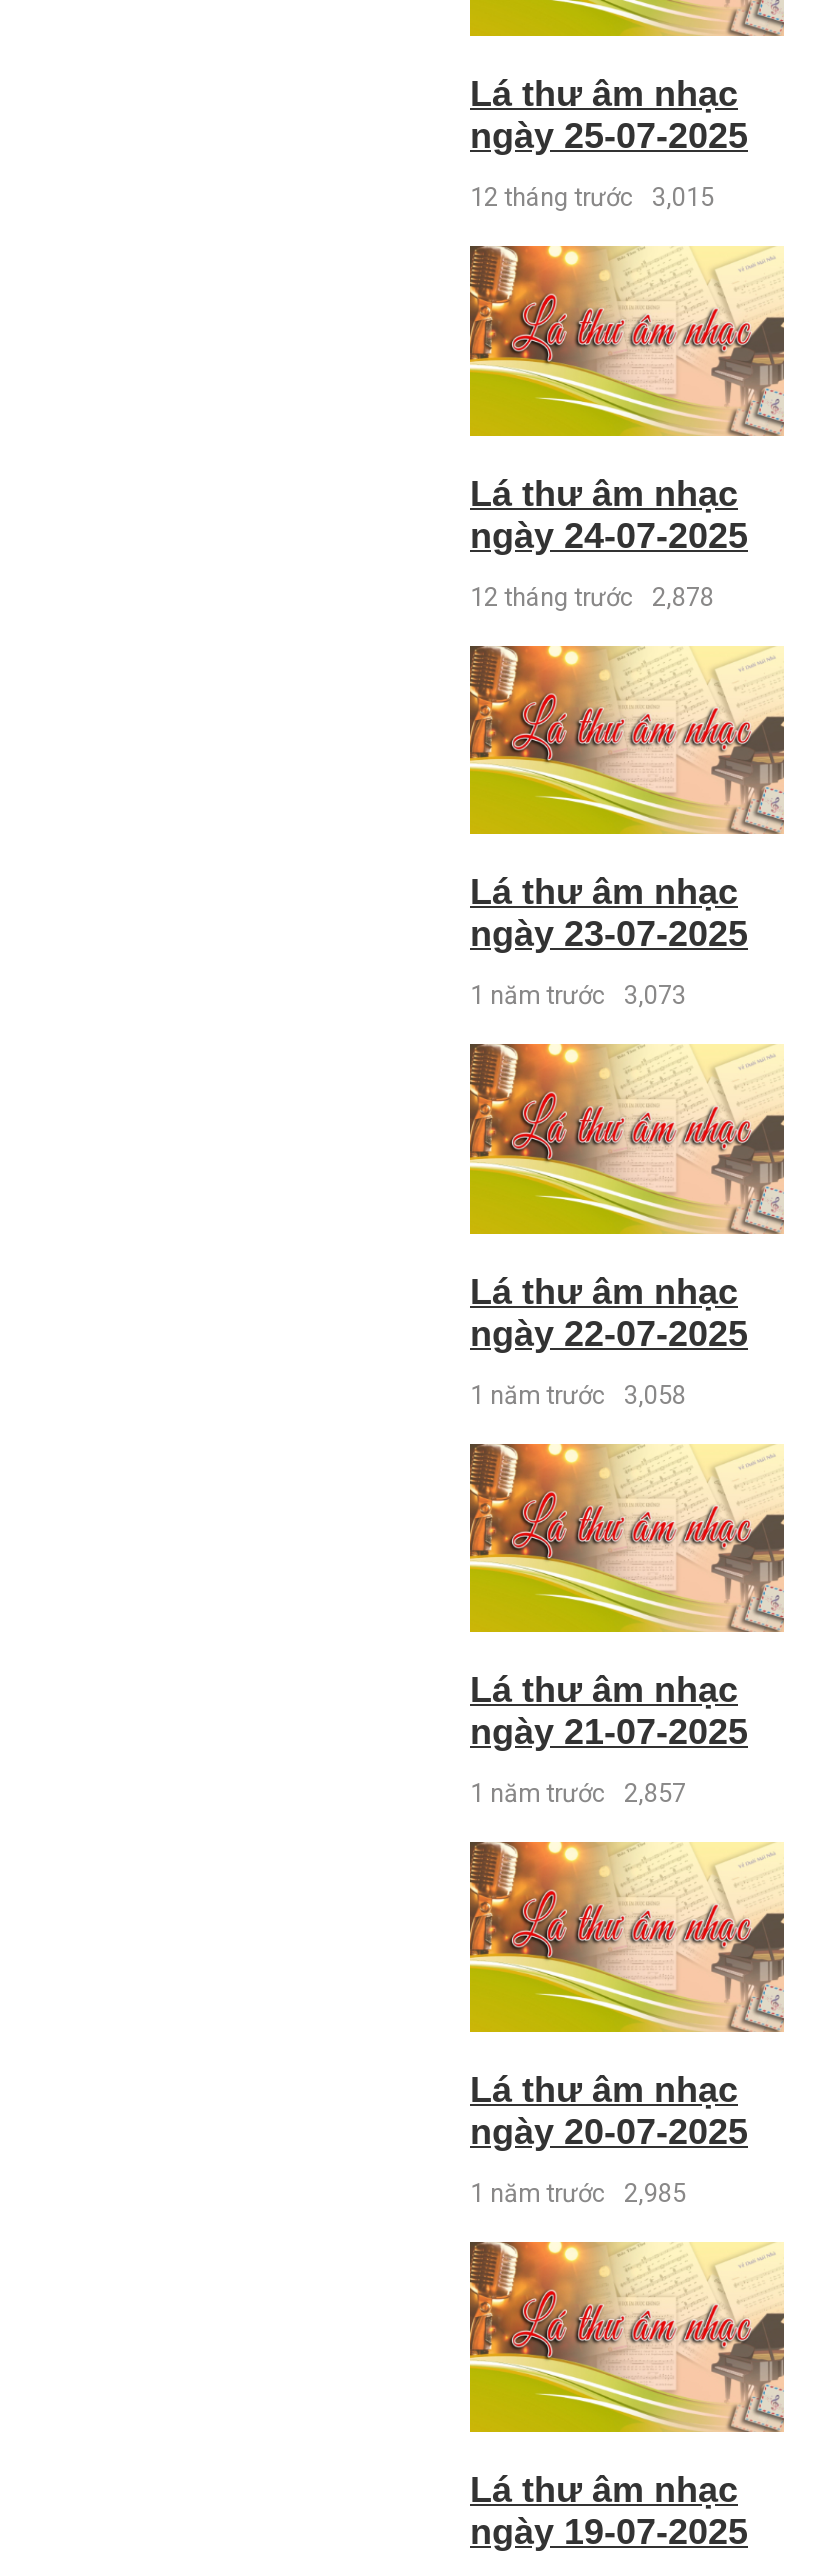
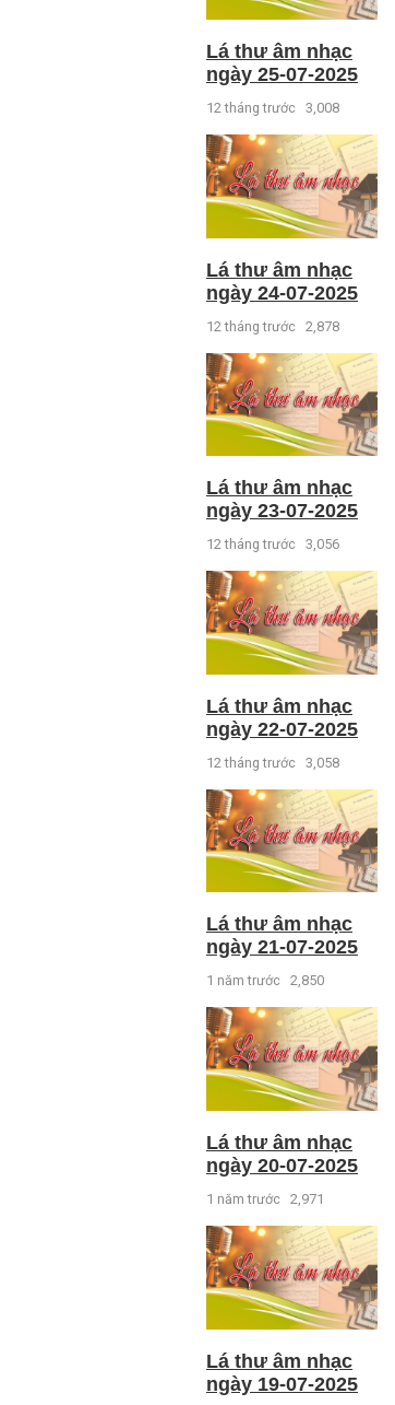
- 12 tháng trước 3,015
+ 12 tháng trước 3,008

- 1 năm trước 3,073
+ 12 tháng trước 3,056

- 1 năm trước 3,058
+ 12 tháng trước 3,058

- 1 năm trước 2,857
+ 1 năm trước 2,850

- 1 năm trước 2,985
+ 1 năm trước 2,971
